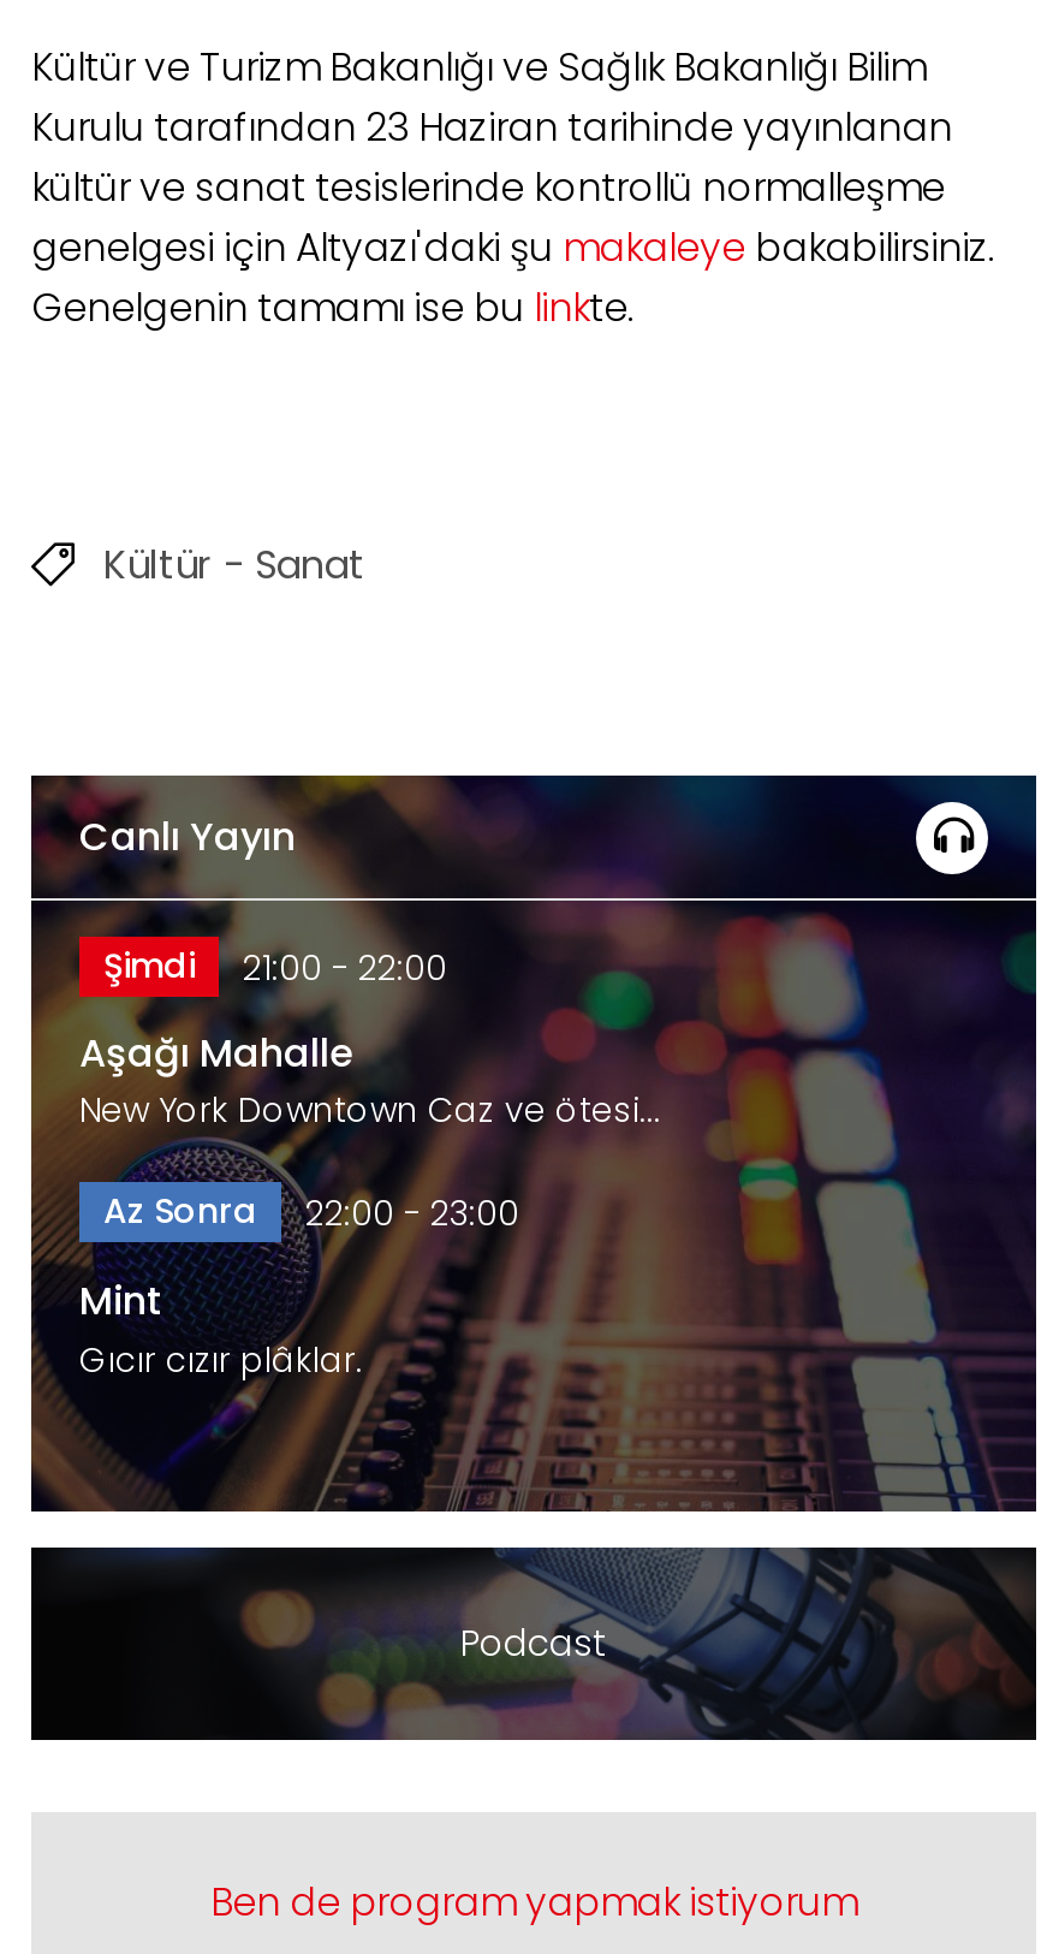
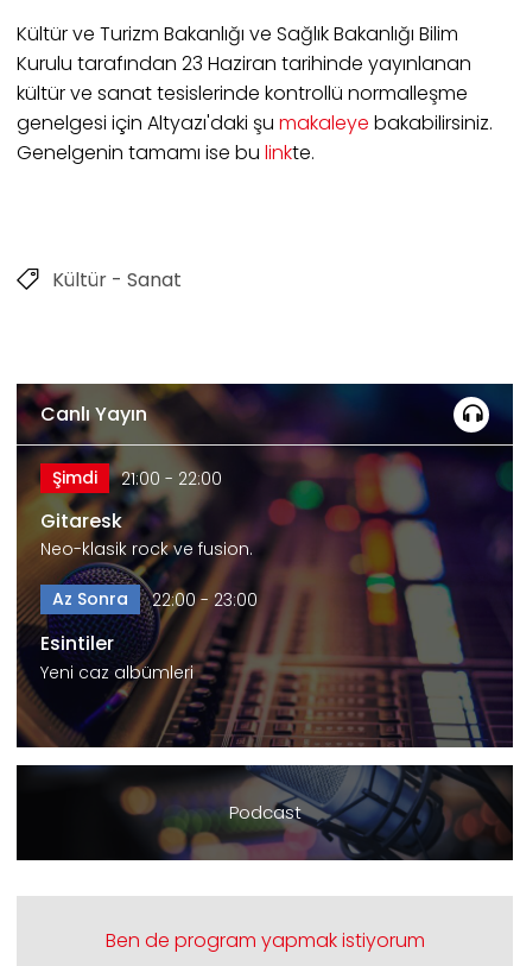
- Aşağı Mahalle
- New York Downtown Caz ve ötesi...
+ Gitaresk
+ Neo-klasik rock ve fusion.

- Mint
- Gıcır cızır plâklar.
+ Esintiler
+ Yeni caz albümleri
